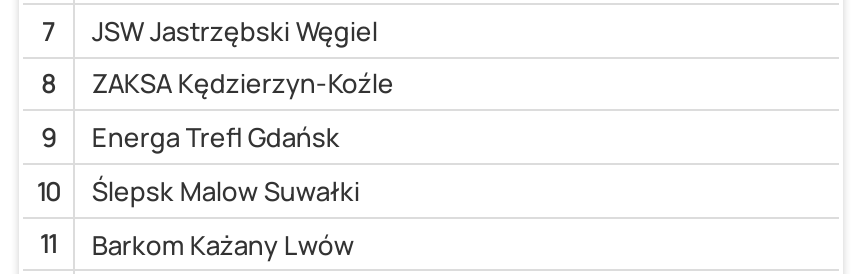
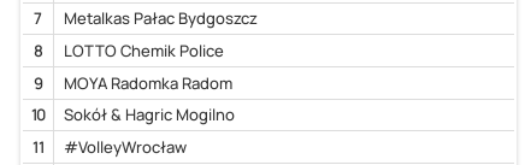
- JSW Jastrzębski Węgiel
+ Metalkas Pałac Bydgoszcz

- ZAKSA Kędzierzyn-Koźle
+ LOTTO Chemik Police

- Energa Trefl Gdańsk
+ MOYA Radomka Radom

- Ślepsk Malow Suwałki
+ Sokół & Hagric Mogilno

- Barkom Każany Lwów
+ #VolleyWrocław
